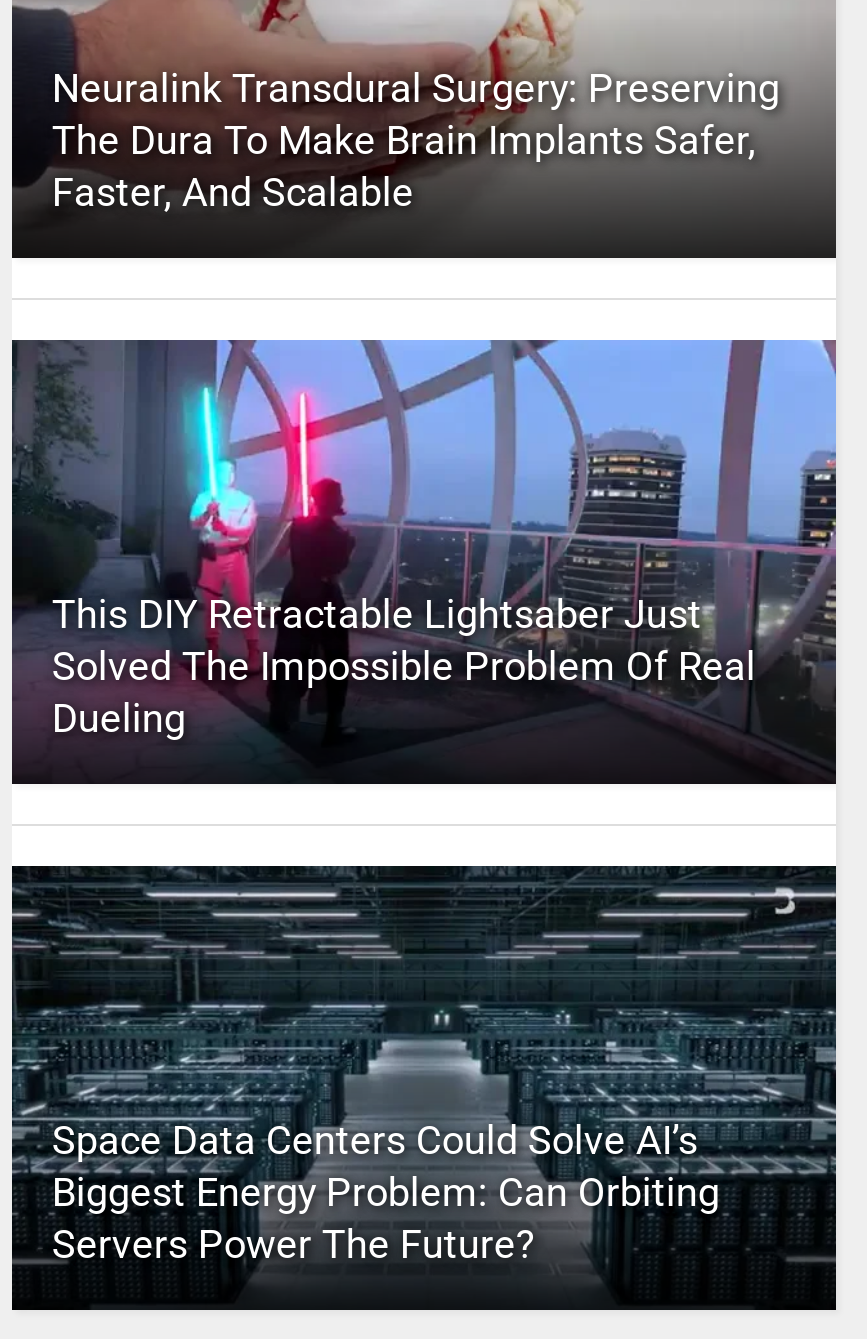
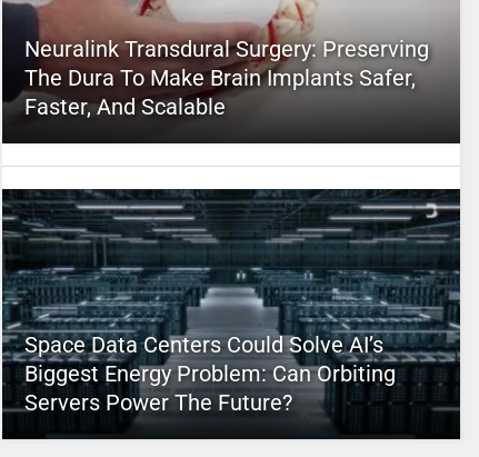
- [image]
- This DIY Retractable Lightsaber Just
- Solved The Impossible Problem Of Real
- Dueling
